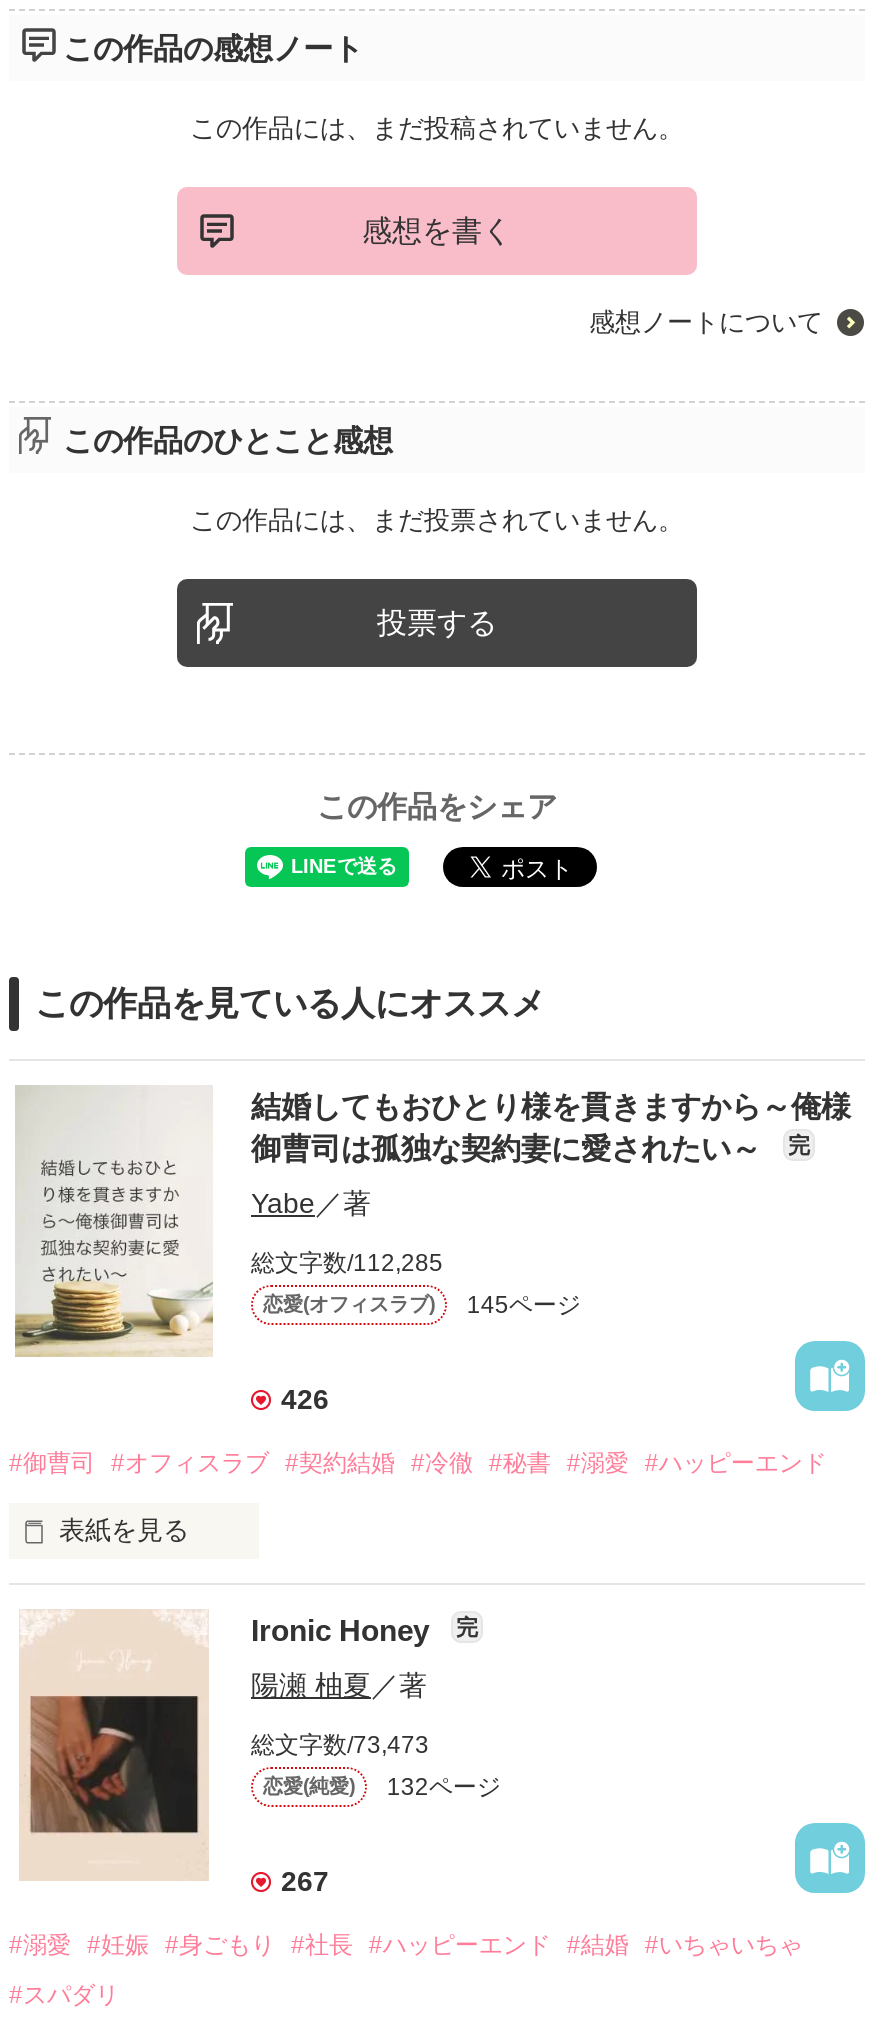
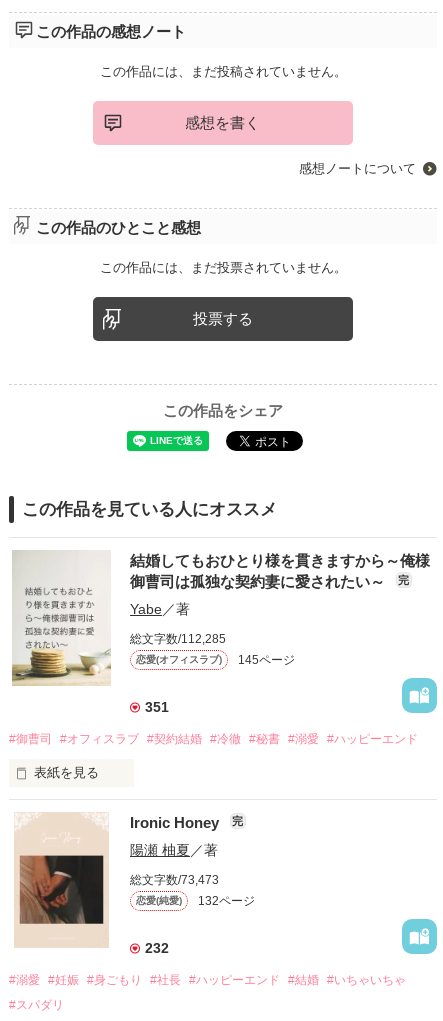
- 426
+ 351

- 267
+ 232
